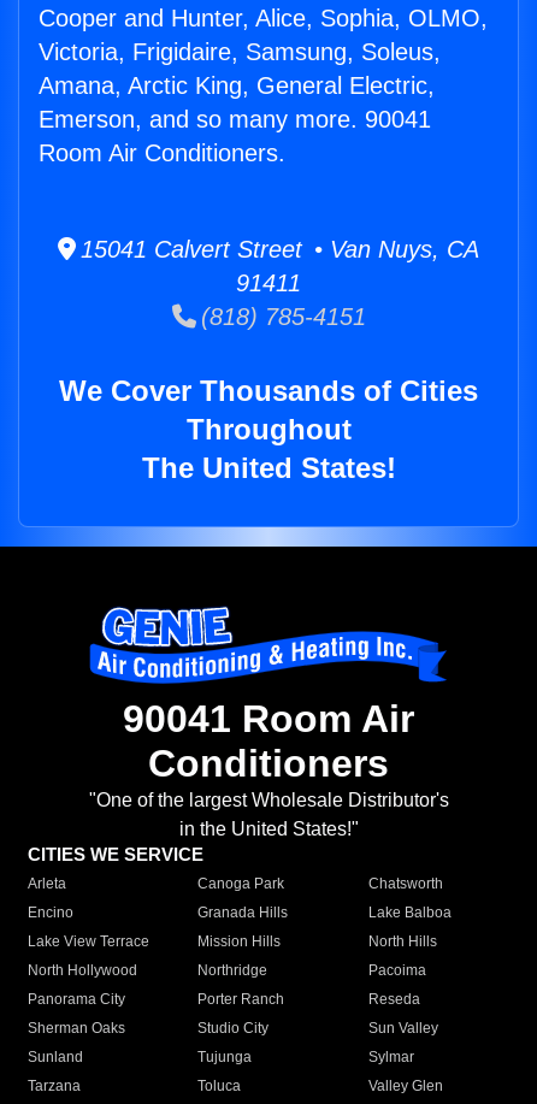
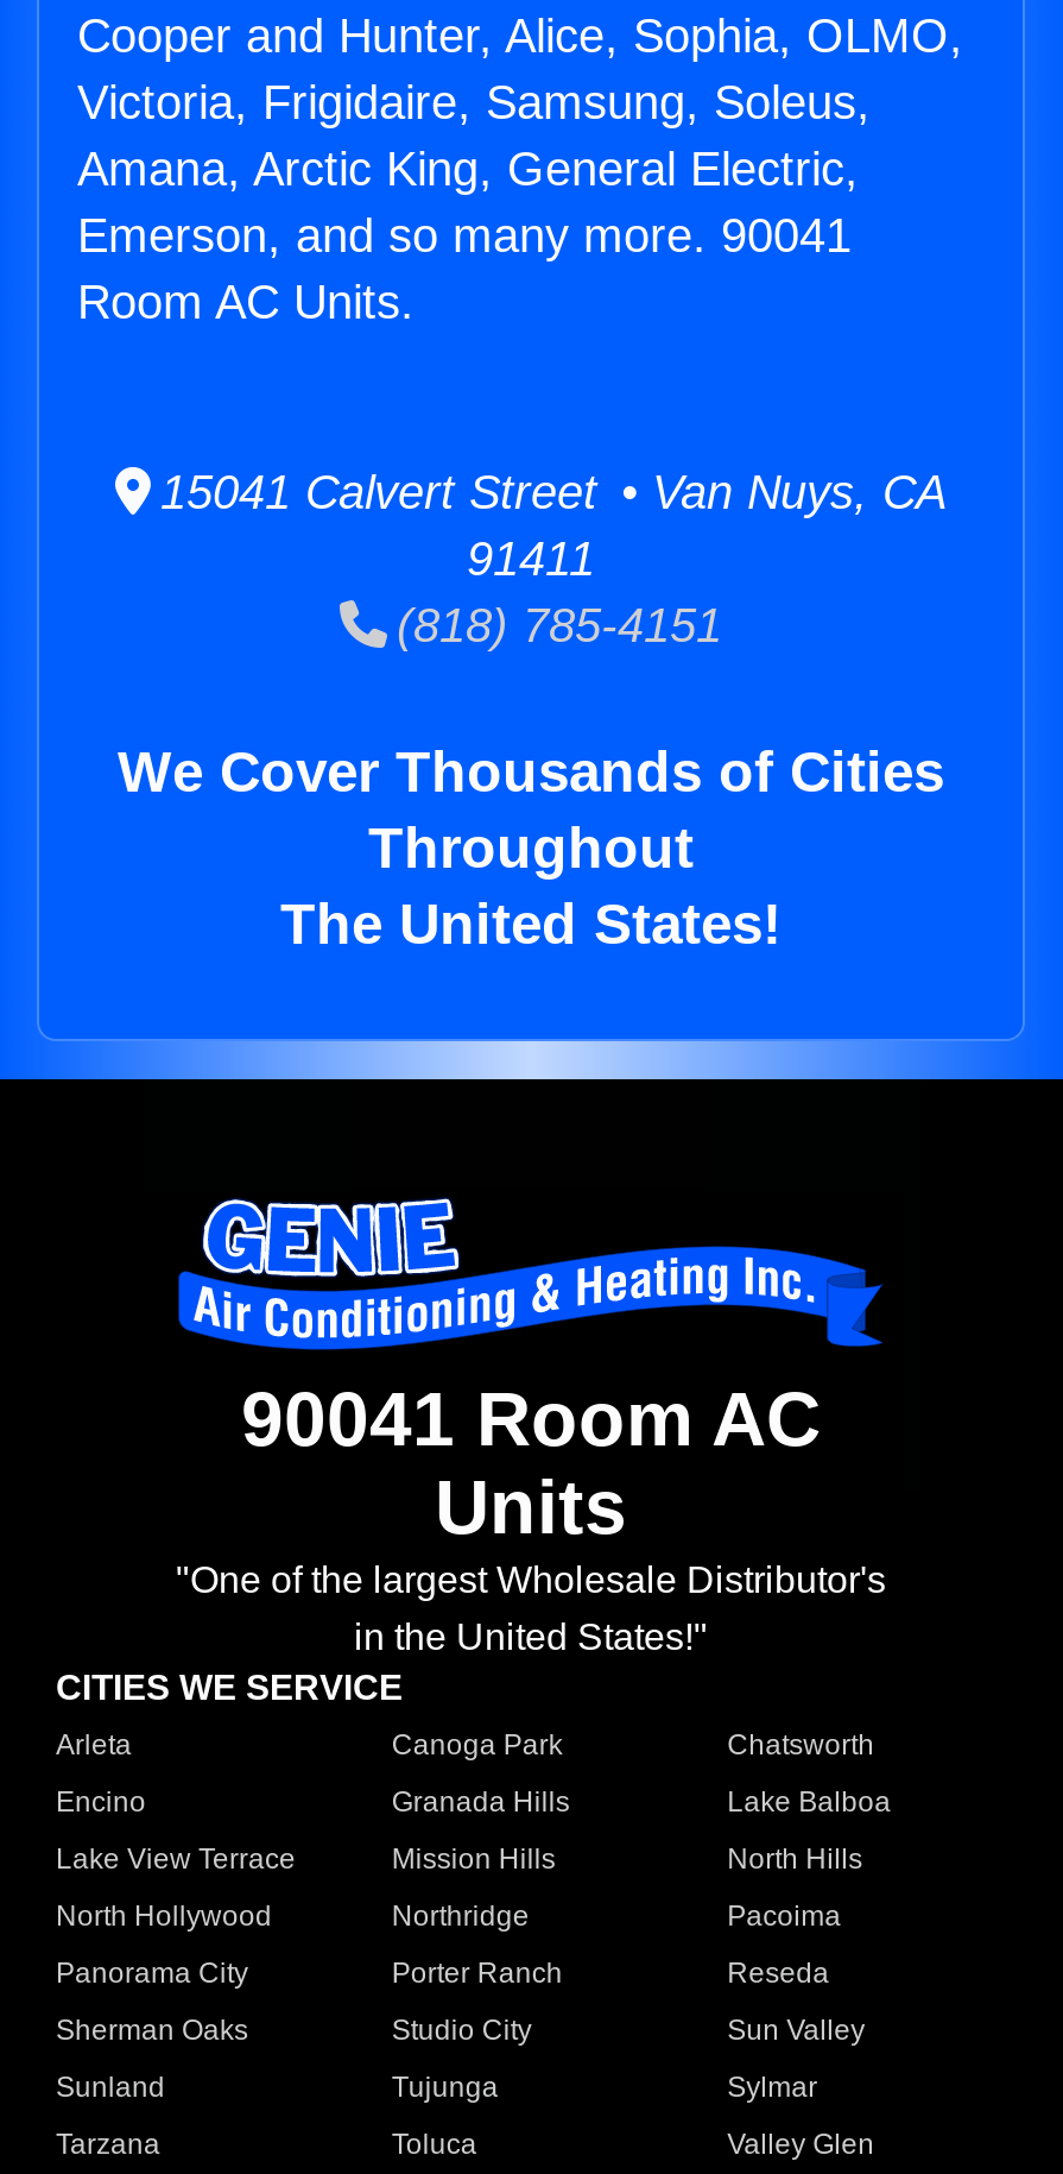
- Room Air Conditioners.
+ Room AC Units.

- 90041 Room Air
- Conditioners
+ 90041 Room AC
+ Units
